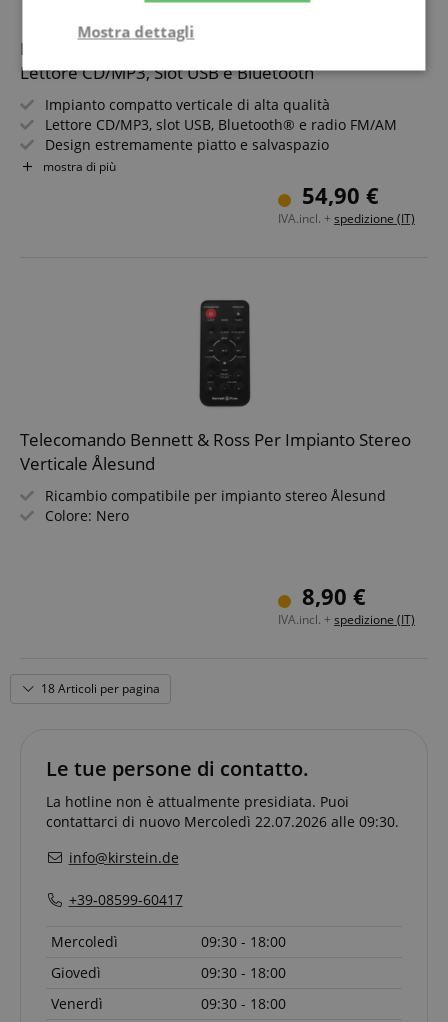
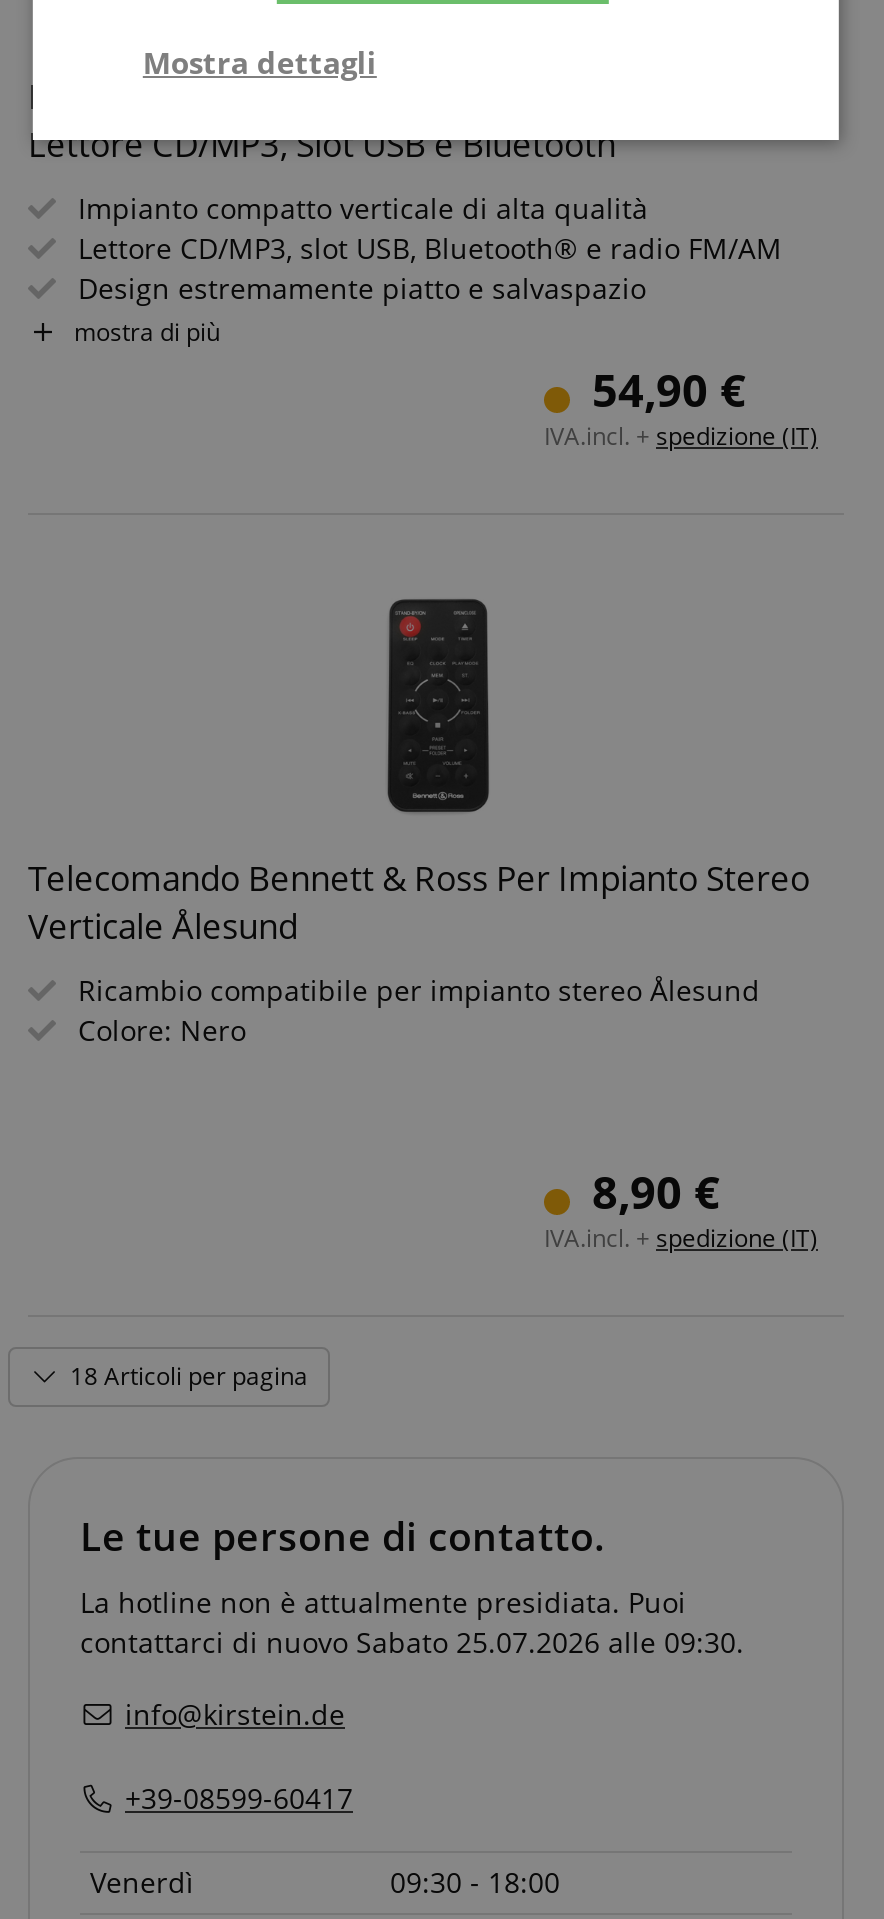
- contattarci di nuovo Mercoledì 22.07.2026 alle 09:30.
+ contattarci di nuovo Sabato 25.07.2026 alle 09:30.

- Mercoledì
- 09:30 - 18:00
- Giovedì
- 09:30 - 18:00
